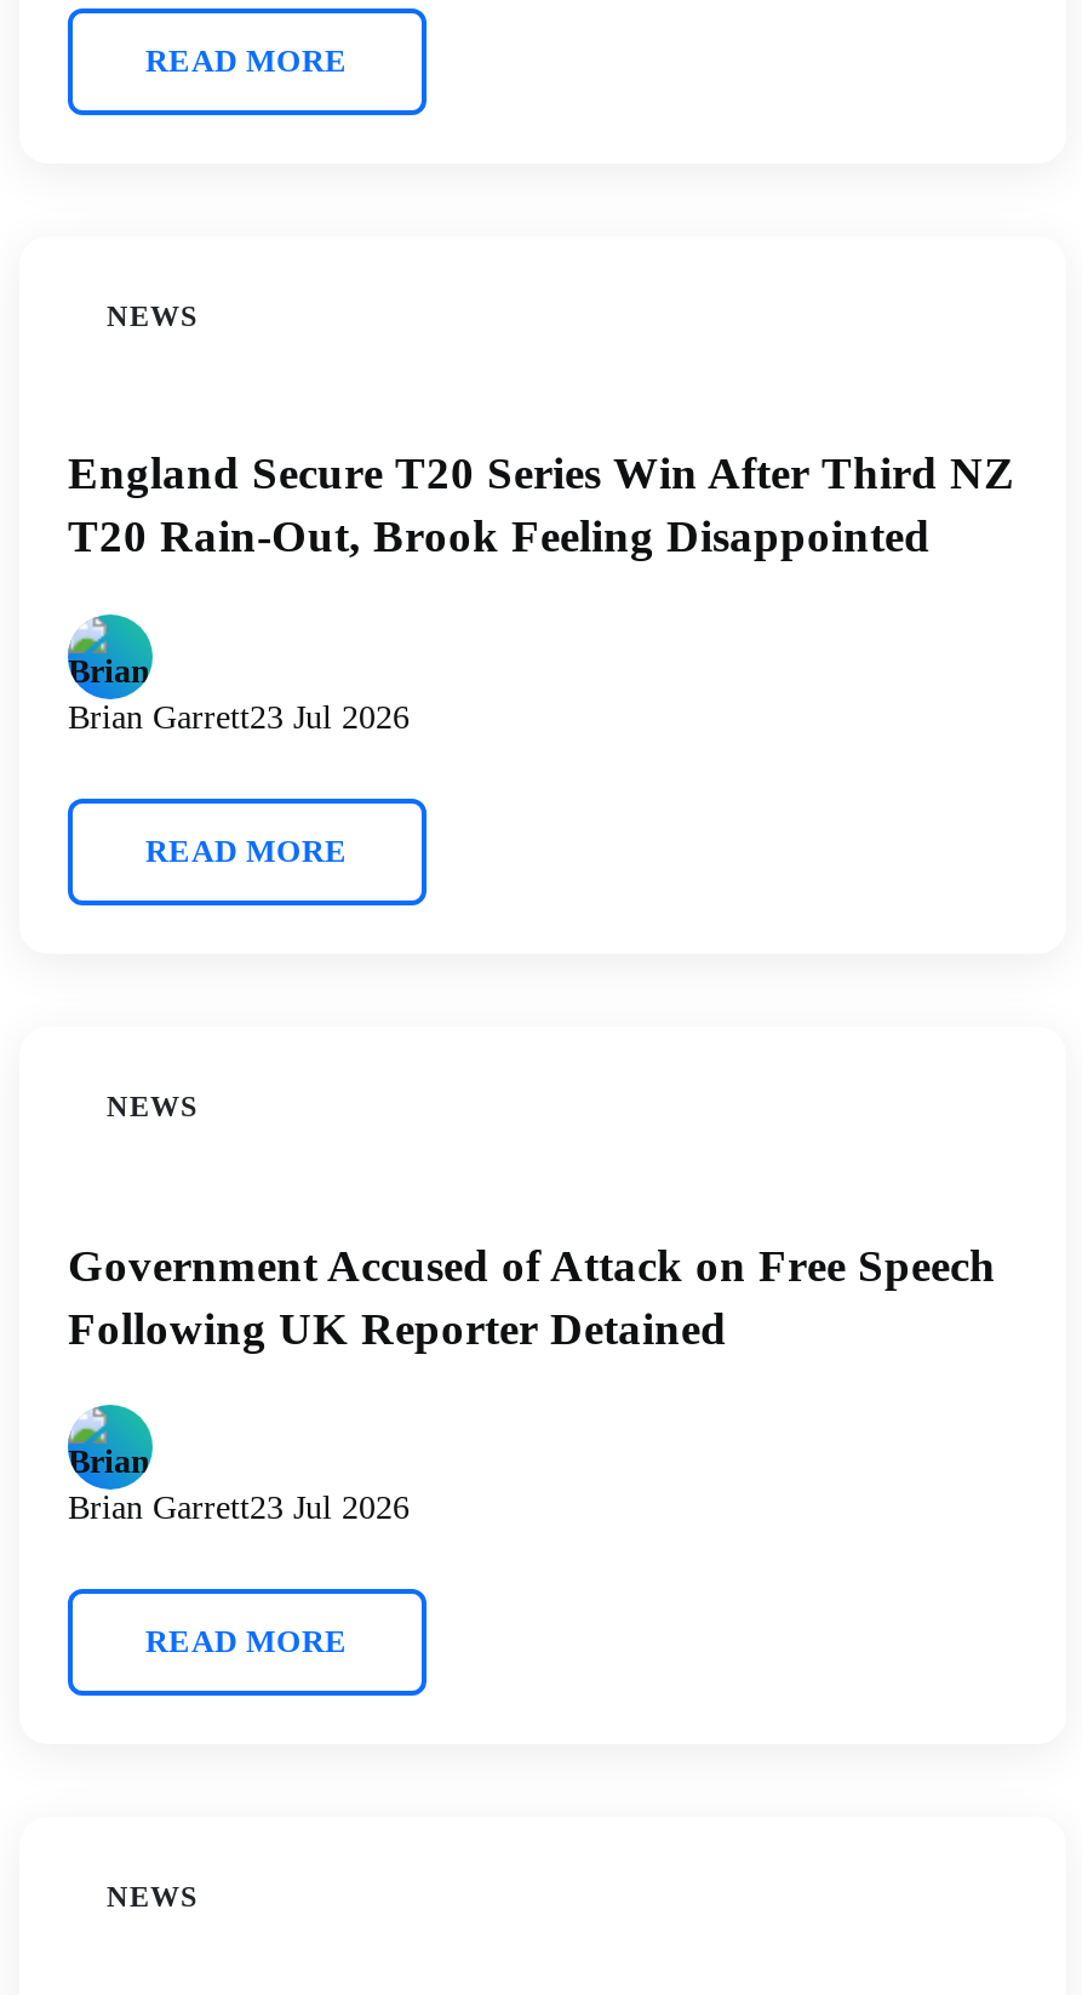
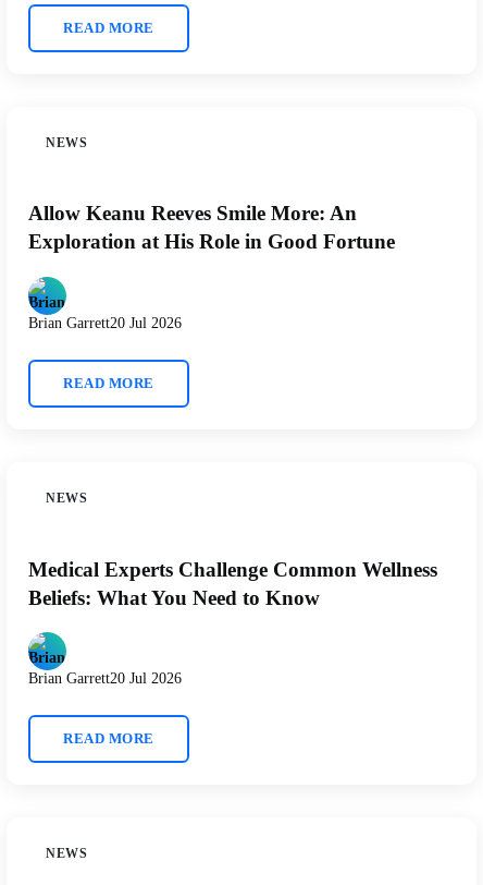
- England Secure T20 Series Win After Third NZ
- T20 Rain-Out, Brook Feeling Disappointed
+ Allow Keanu Reeves Smile More: An
+ Exploration at His Role in Good Fortune

- Brian Garrett23 Jul 2026
+ Brian Garrett20 Jul 2026

- Government Accused of Attack on Free Speech
- Following UK Reporter Detained
+ Medical Experts Challenge Common Wellness
+ Beliefs: What You Need to Know

- Brian Garrett23 Jul 2026
+ Brian Garrett20 Jul 2026
